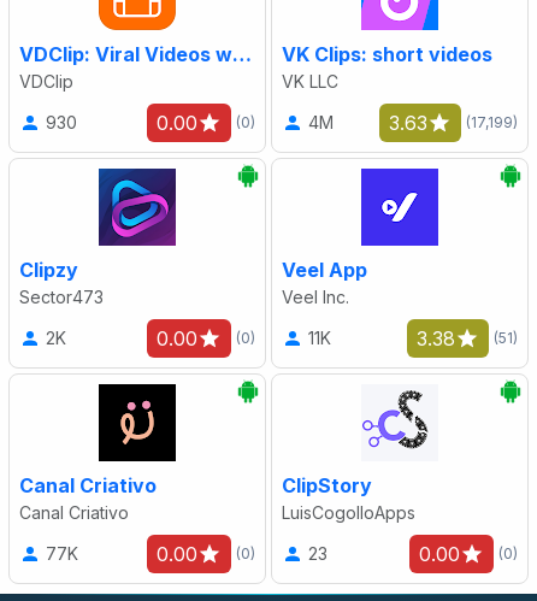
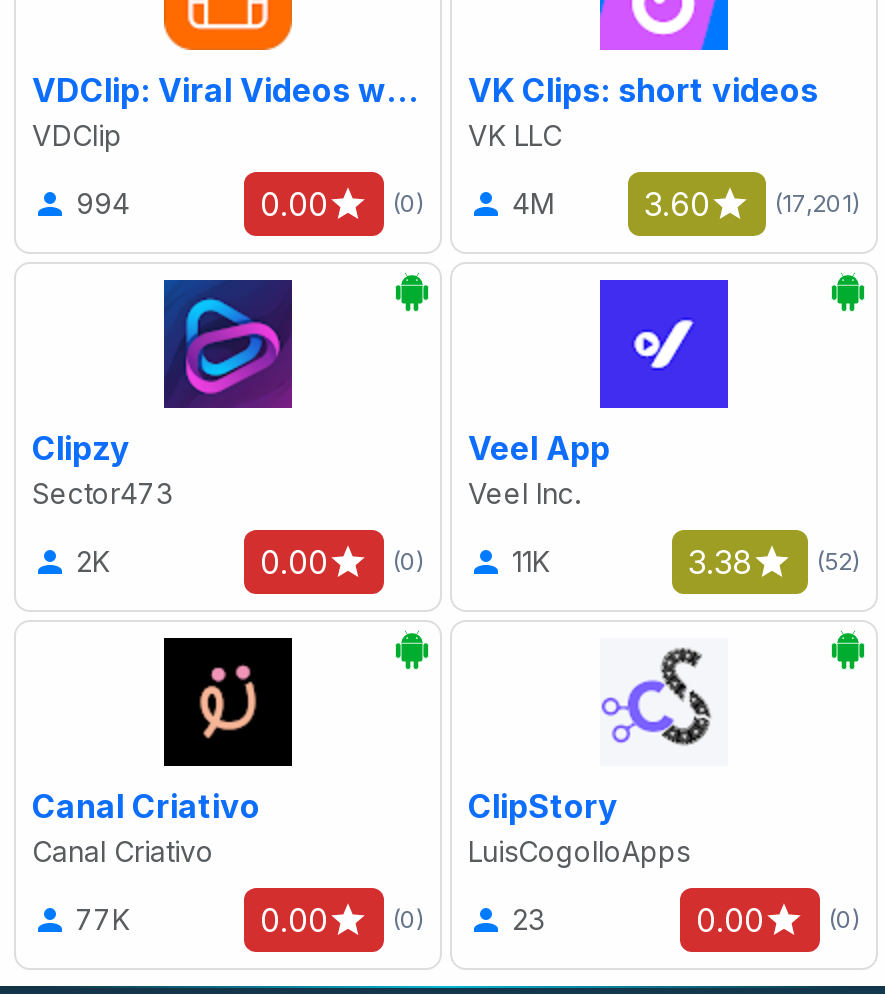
- 930
+ 994

- 3.63
+ 3.60

- (17,199)
+ (17,201)

- (51)
+ (52)
